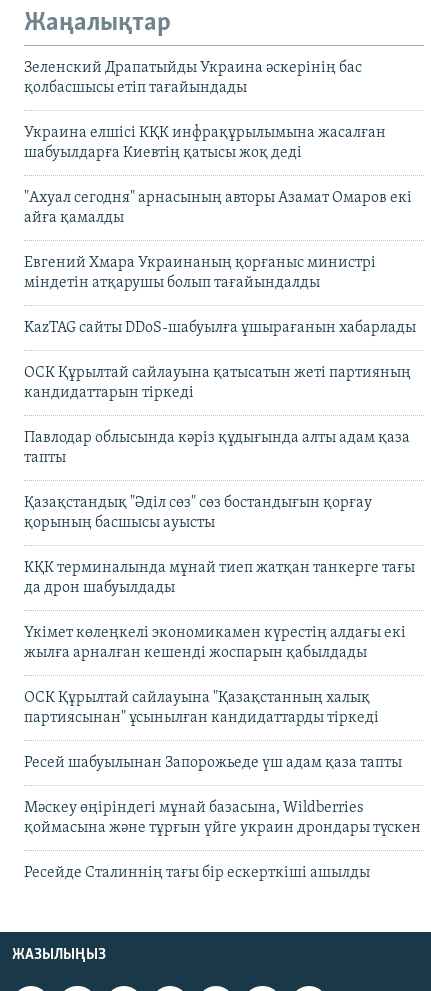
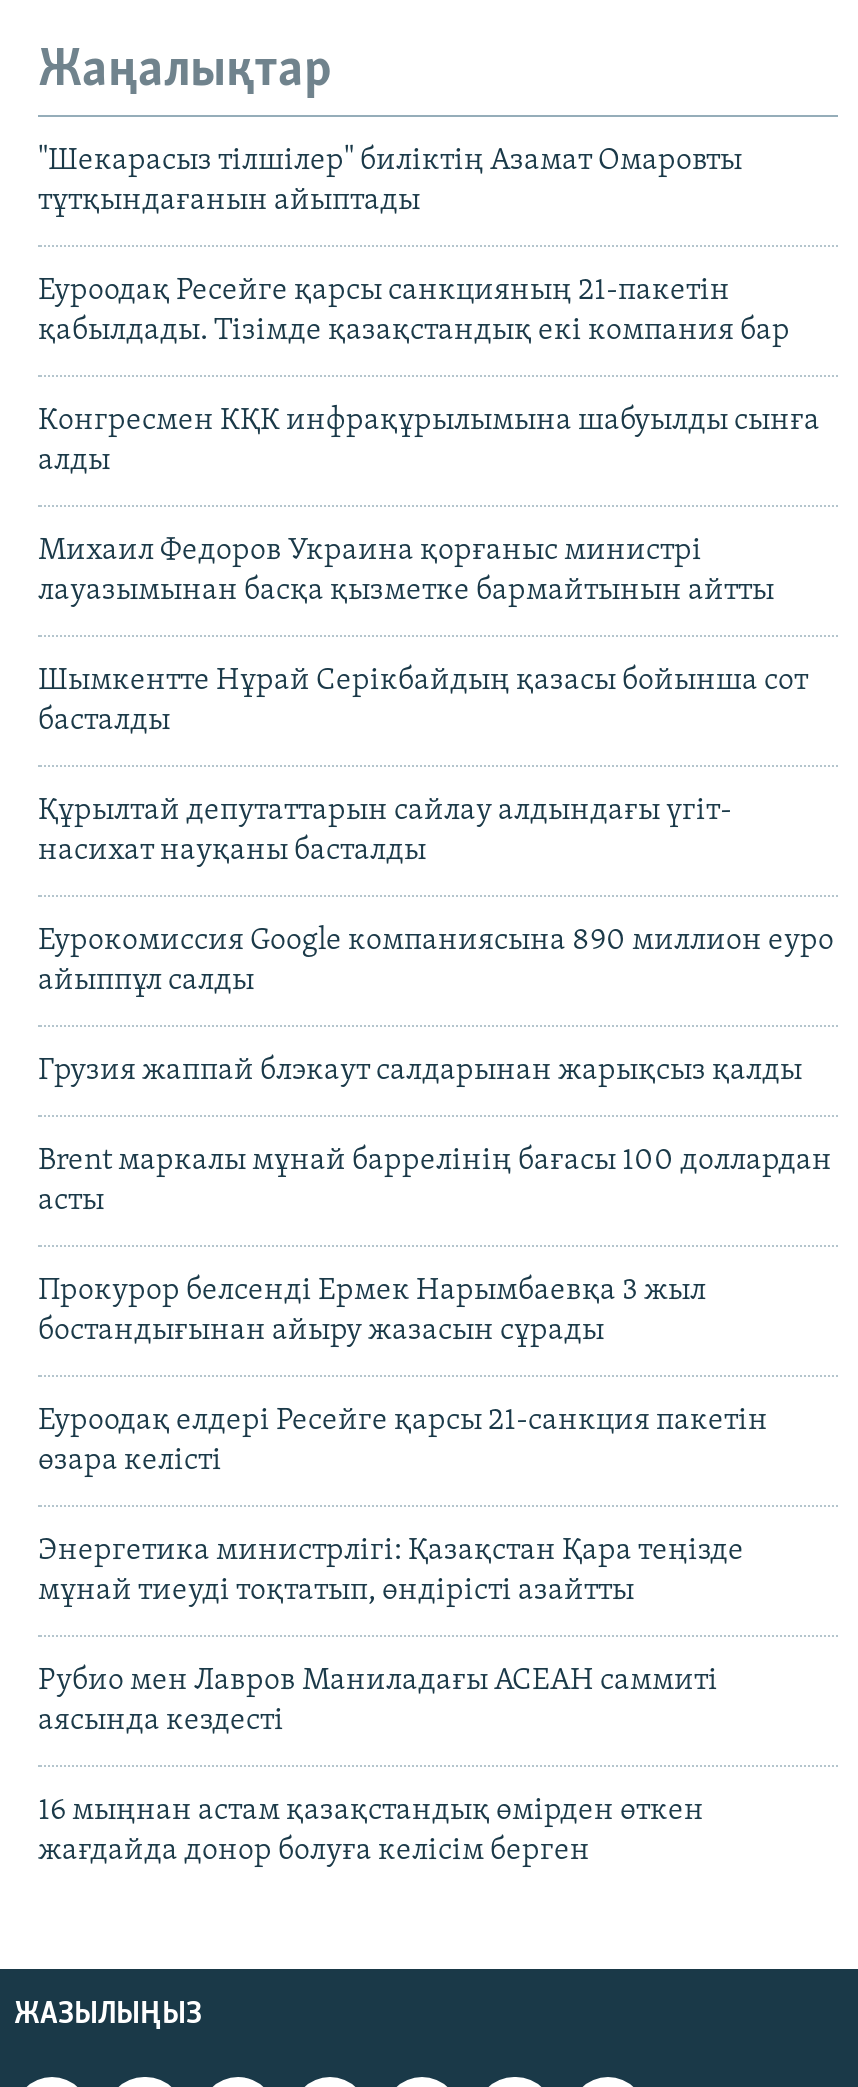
- Зеленский Драпатыйды Украина әскерінің бас
- қолбасшысы етіп тағайындады
+ "Шекарасыз тілшілер" биліктің Азамат Омаровты
+ тұтқындағанын айыптады

- Украина елшісі КҚК инфрақұрылымына жасалған
- шабуылдарға Киевтің қатысы жоқ деді
+ Еуроодақ Ресейге қарсы санкцияның 21-пакетін
+ қабылдады. Тізімде қазақстандық екі компания бар

- "Ахуал сегодня" арнасының авторы Азамат Омаров екі
- айға қамалды
+ Конгресмен КҚК инфрақұрылымына шабуылды сынға
+ алды

- Евгений Хмара Украинаның қорғаныс министрі
- міндетін атқарушы болып тағайындалды
+ Михаил Федоров Украина қорғаныс министрі
+ лауазымынан басқа қызметке бармайтынын айтты

- KazTAG сайты DDoS-шабуылға ұшырағанын хабарлады
+ Шымкентте Нұрай Серікбайдың қазасы бойынша сот
+ басталды

- ОСК Құрылтай сайлауына қатысатын жеті партияның
- кандидаттарын тіркеді
+ Құрылтай депутаттарын сайлау алдындағы үгіт-
+ насихат науқаны басталды

- Павлодар облысында кәріз құдығында алты адам қаза
- тапты
+ Еурокомиссия Google компаниясына 890 миллион еуро
+ айыппұл салды

- Қазақстандық "Әділ сөз" сөз бостандығын қорғау
- қорының басшысы ауысты
+ Грузия жаппай блэкаут салдарынан жарықсыз қалды

- КҚК терминалында мұнай тиеп жатқан танкерге тағы
- да дрон шабуылдады
+ Brent маркалы мұнай баррелінің бағасы 100 доллардан
+ асты

- Үкімет көлеңкелі экономикамен күрестің алдағы екі
- жылға арналған кешенді жоспарын қабылдады
+ Прокурор белсенді Ермек Нарымбаевқа 3 жыл
+ бостандығынан айыру жазасын сұрады

- ОСК Құрылтай сайлауына "Қазақстанның халық
- партиясынан" ұсынылған кандидаттарды тіркеді
+ Еуроодақ елдері Ресейге қарсы 21-санкция пакетін
+ өзара келісті

- Ресей шабуылынан Запорожьеде үш адам қаза тапты
+ Энергетика министрлігі: Қазақстан Қара теңізде
+ мұнай тиеуді тоқтатып, өндірісті азайтты

- Мәскеу өңіріндегі мұнай базасына, Wildberries
- қоймасына және тұрғын үйге украин дрондары түскен
+ Рубио мен Лавров Маниладағы АСЕАН саммиті
+ аясында кездесті

- Ресейде Сталиннің тағы бір ескерткіші ашылды
+ 16 мыңнан астам қазақстандық өмірден өткен
+ жағдайда донор болуға келісім берген
